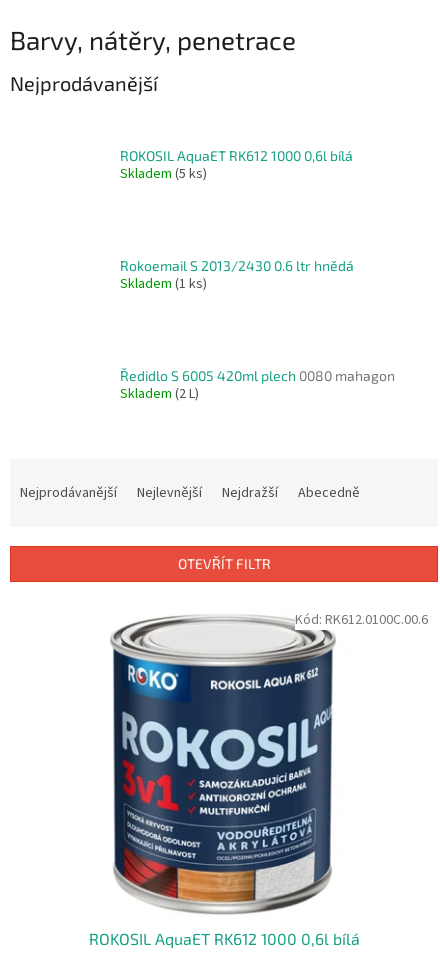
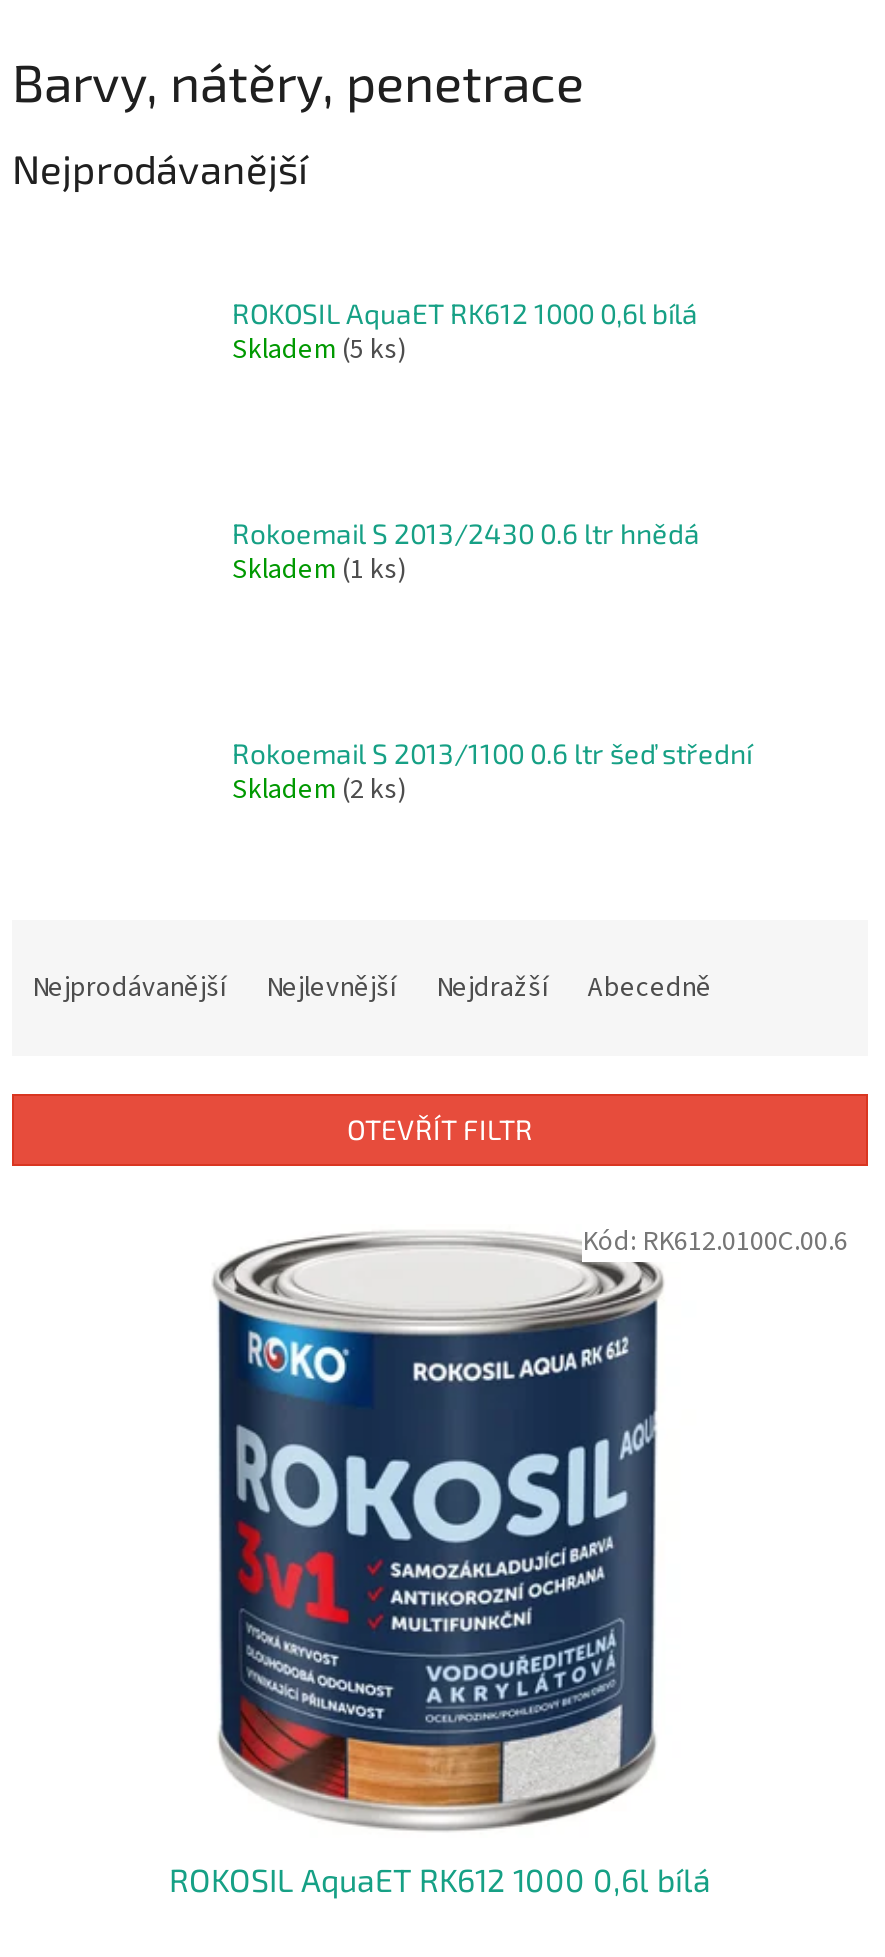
- Ředidlo S 6005 420ml plech 0080 mahagon
+ Rokoemail S 2013/1100 0.6 ltr šeď střední

- Skladem (2 L)
+ Skladem (2 ks)
